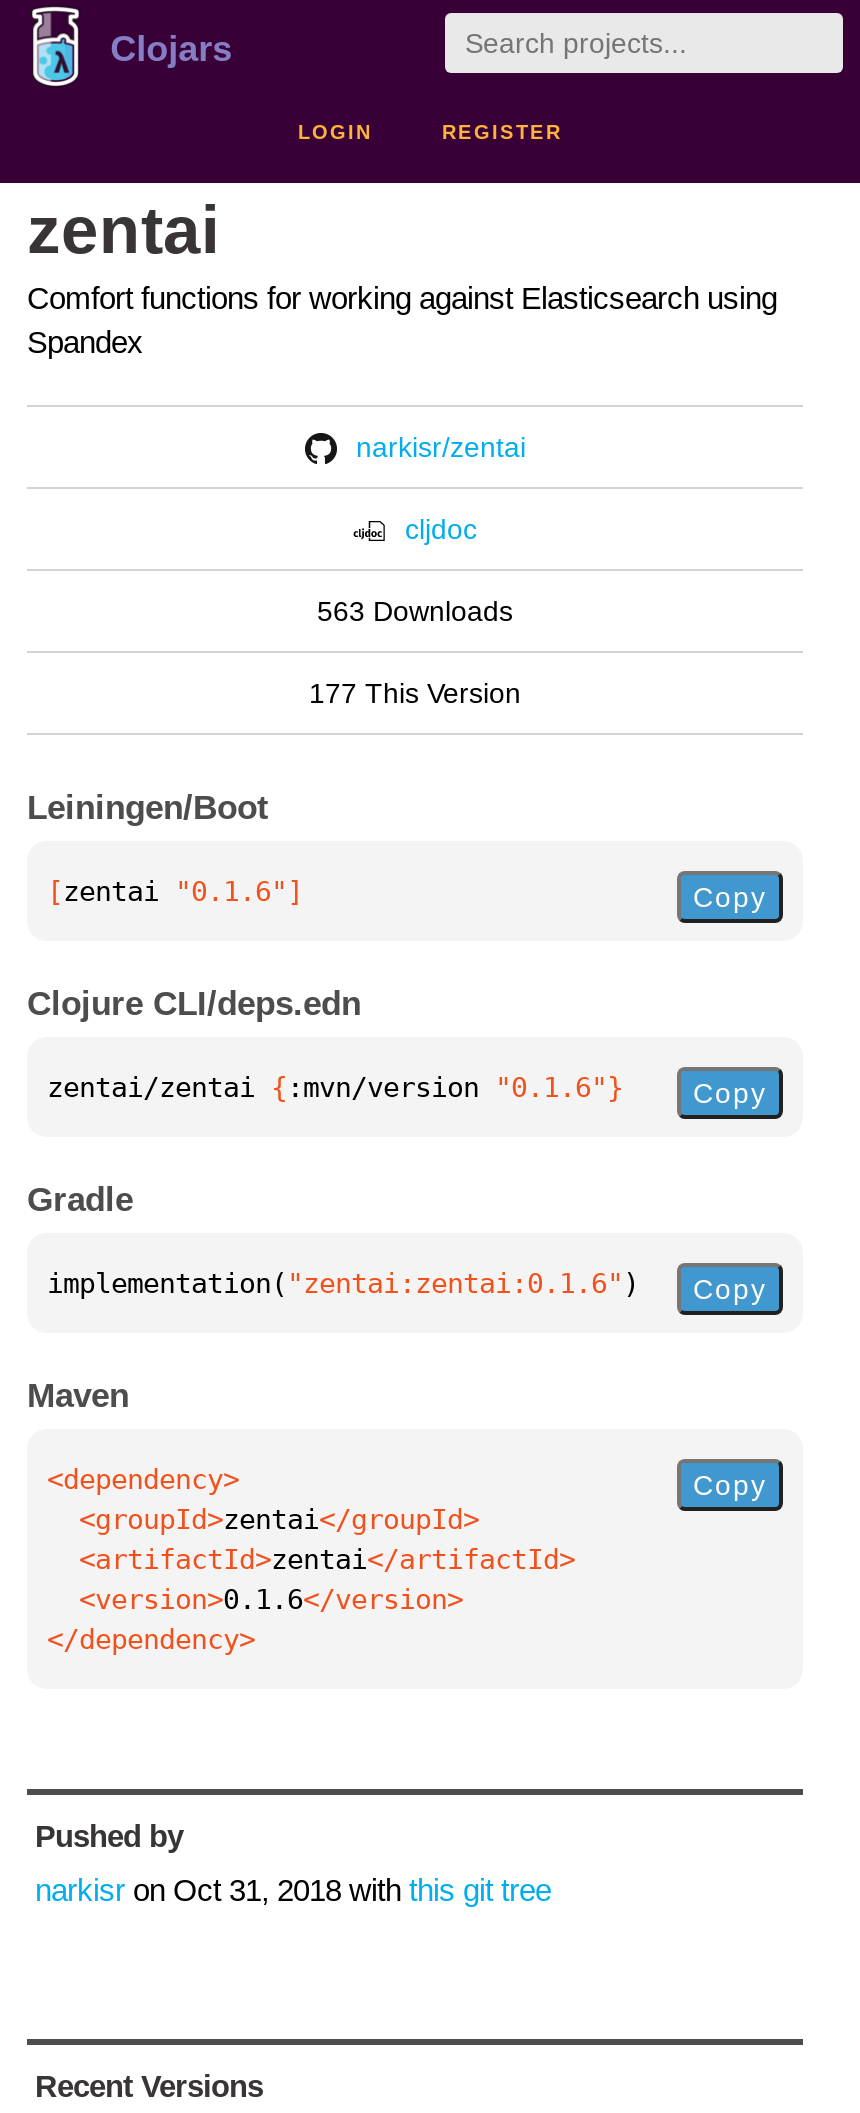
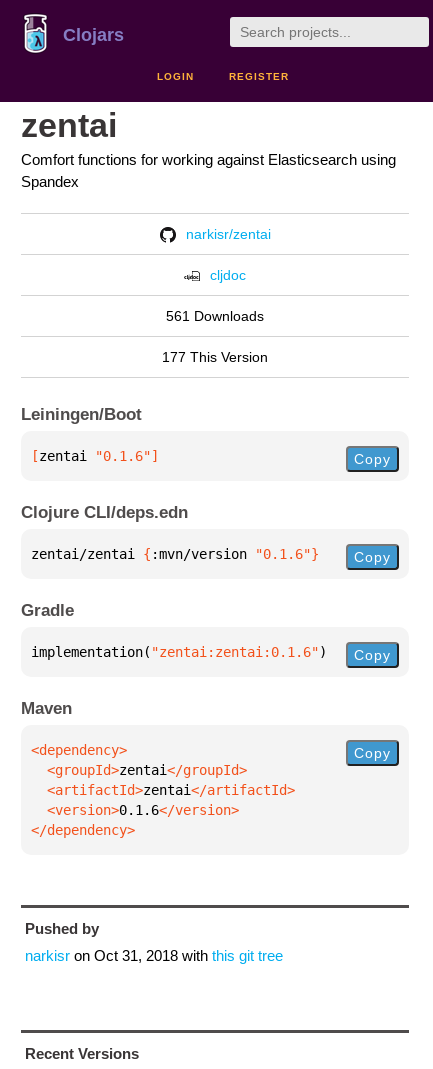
- 563 Downloads
+ 561 Downloads
